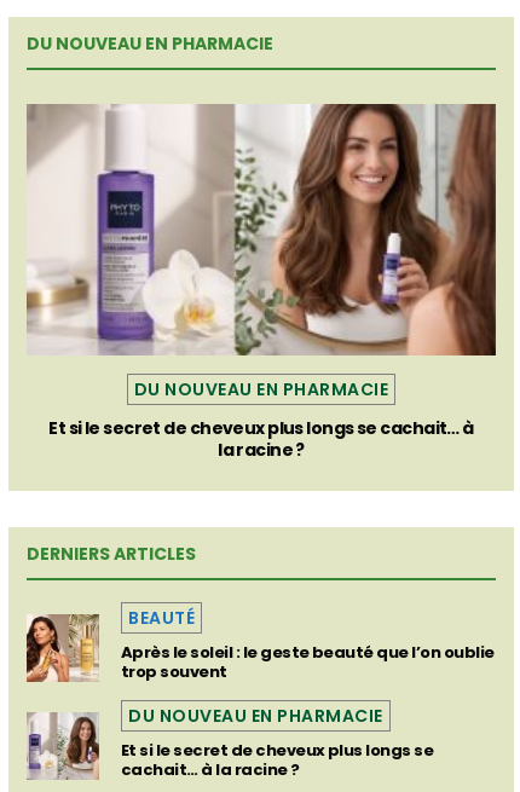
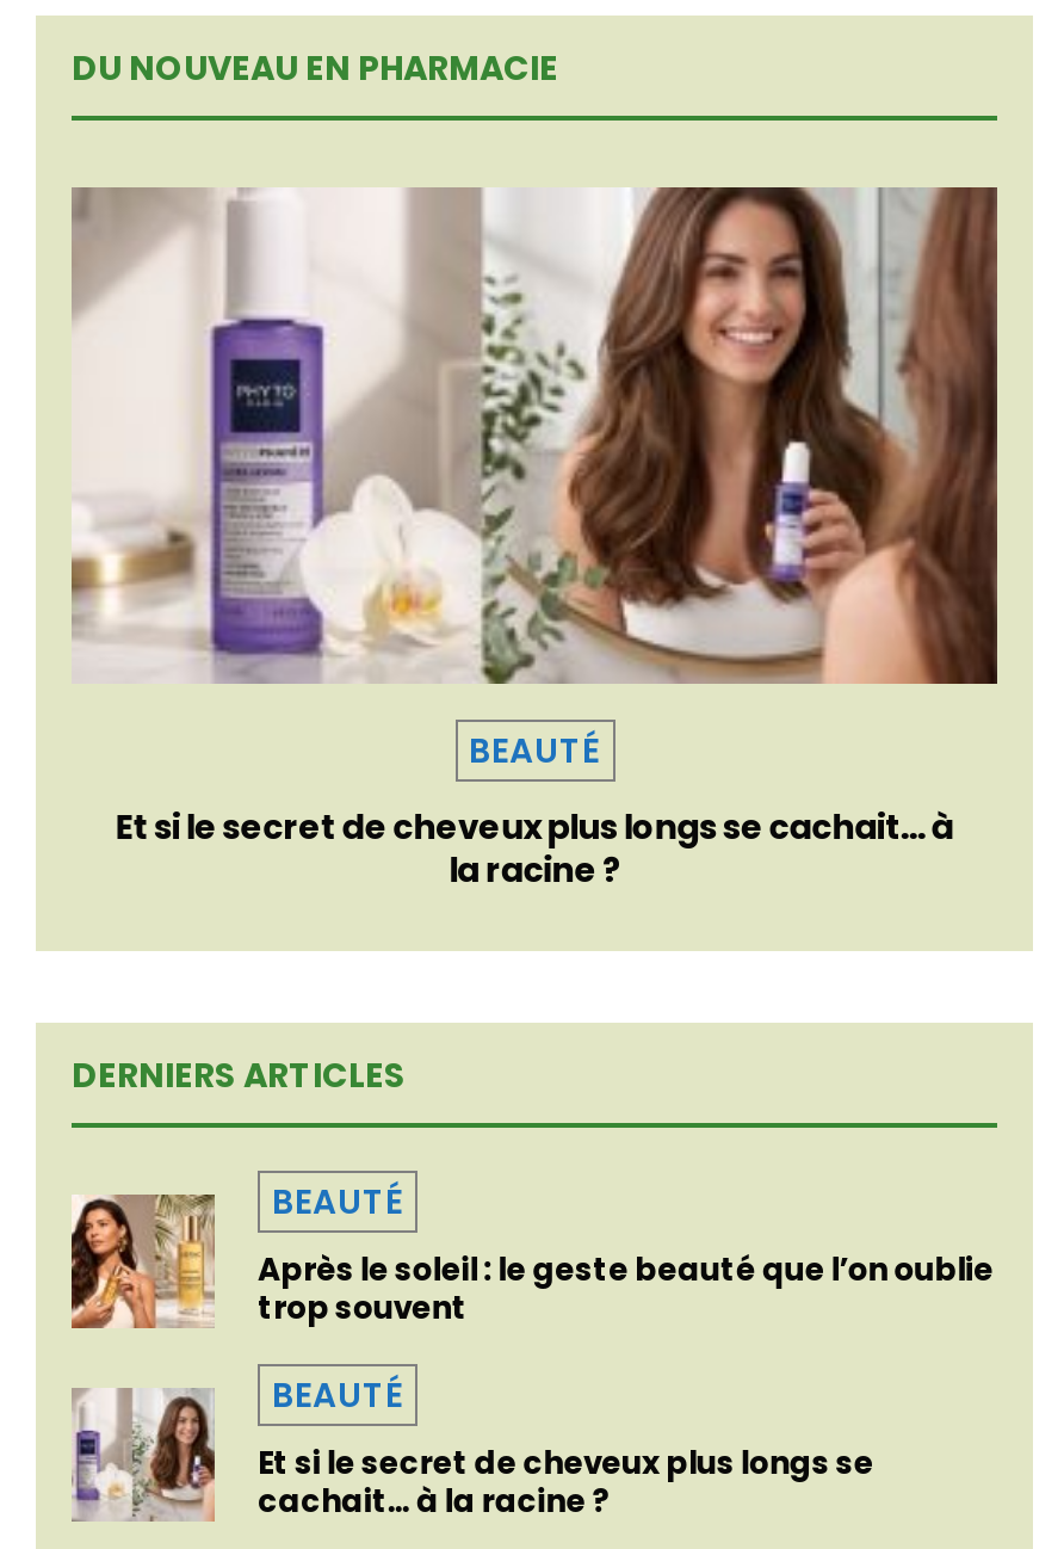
- DU NOUVEAU EN PHARMACIE
+ BEAUTÉ

- DU NOUVEAU EN PHARMACIE
+ BEAUTÉ
